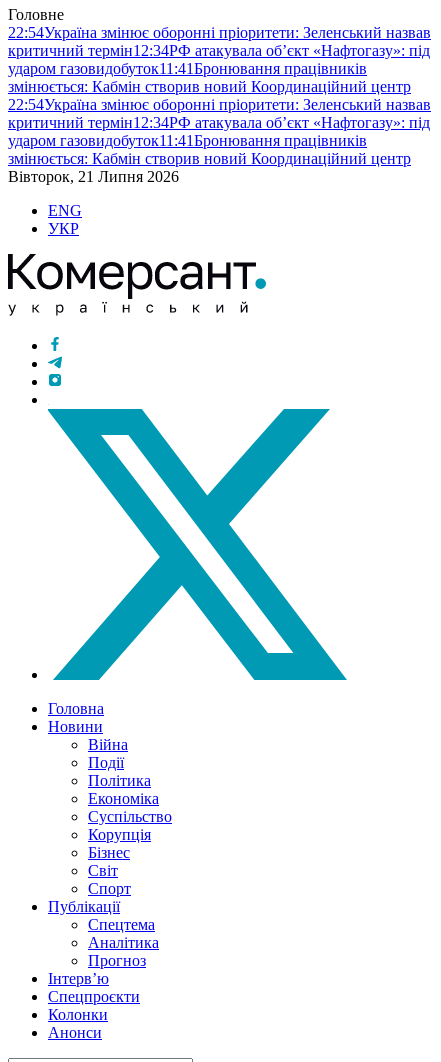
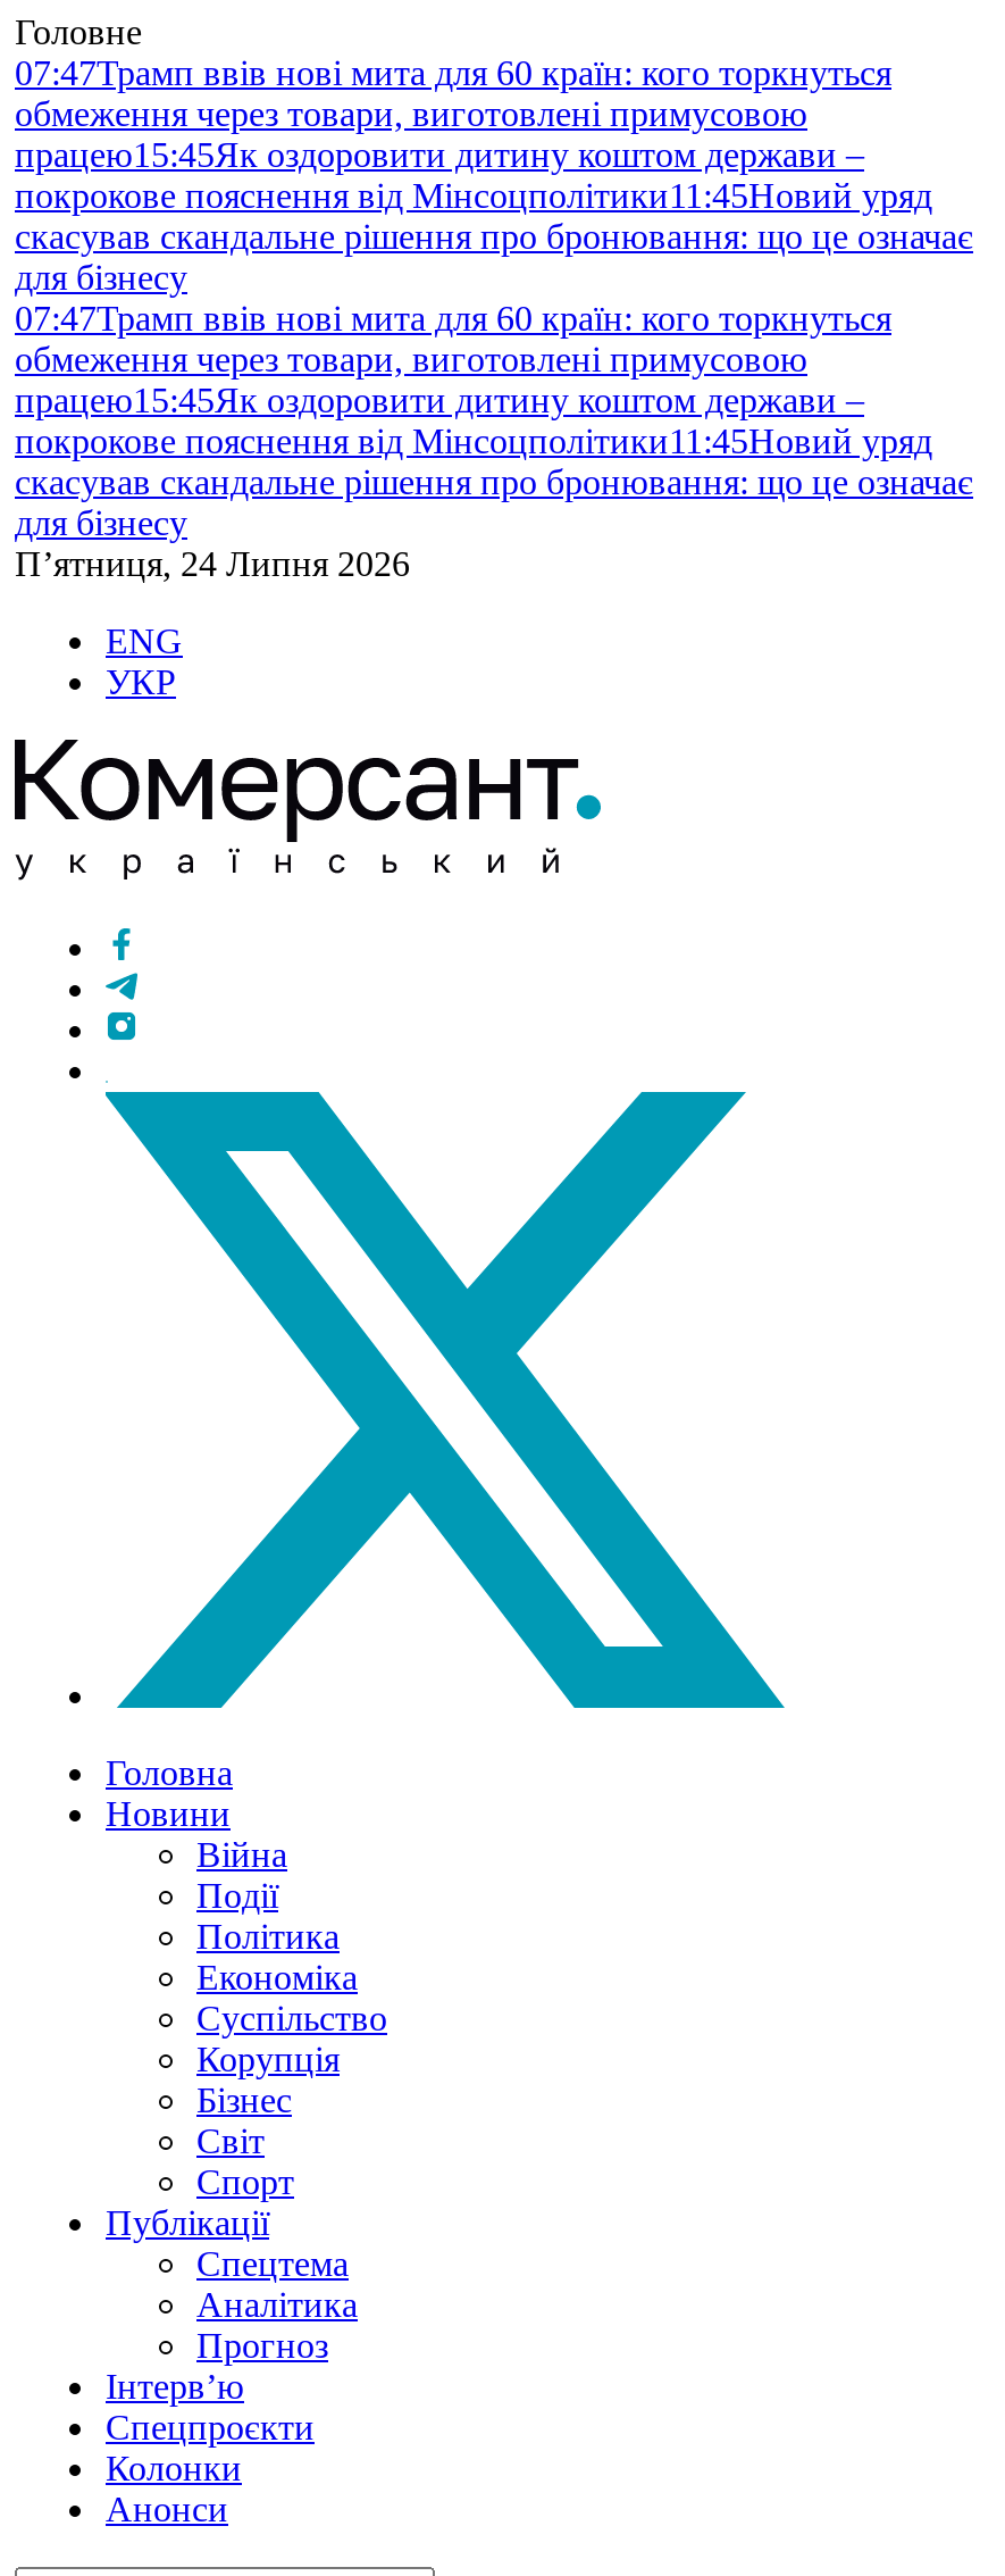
- 22:54Україна змінює оборонні пріоритети: Зеленський назвав
- критичний термін 12:34РФ атакувала об’єкт «Нафтогазу»: під
- ударом газовидобуток11:41Бронювання працівників
- змінюється: Кабмін створив новий Координаційний центр
- 22:54Україна змінює оборонні пріоритети: Зеленський назвав
- критичний термін 12:34РФ атакувала об’єкт «Нафтогазу»: під
- ударом газовидобуток11:41Бронювання працівників
- змінюється: Кабмін створив новий Координаційний центр
- Вівторок, 21 Липня 2026
+ 07:47Трамп ввів нові мита для 60 країн: кого торкнуться
+ обмеження через товари, виготовлені примусовою
+ працею15:45Як оздоровити дитину коштом держави –
+ покрокове пояснення від Мінсоцполітики11:45Новий уряд
+ скасував скандальне рішення про бронювання: що це означає
+ для бізнесу
+ 07:47Трамп ввів нові мита для 60 країн: кого торкнуться
+ обмеження через товари, виготовлені примусовою
+ працею15:45Як оздоровити дитину коштом держави –
+ покрокове пояснення від Мінсоцполітики11:45Новий уряд
+ скасував скандальне рішення про бронювання: що це означає
+ для бізнесу
+ П’ятниця, 24 Липня 2026
